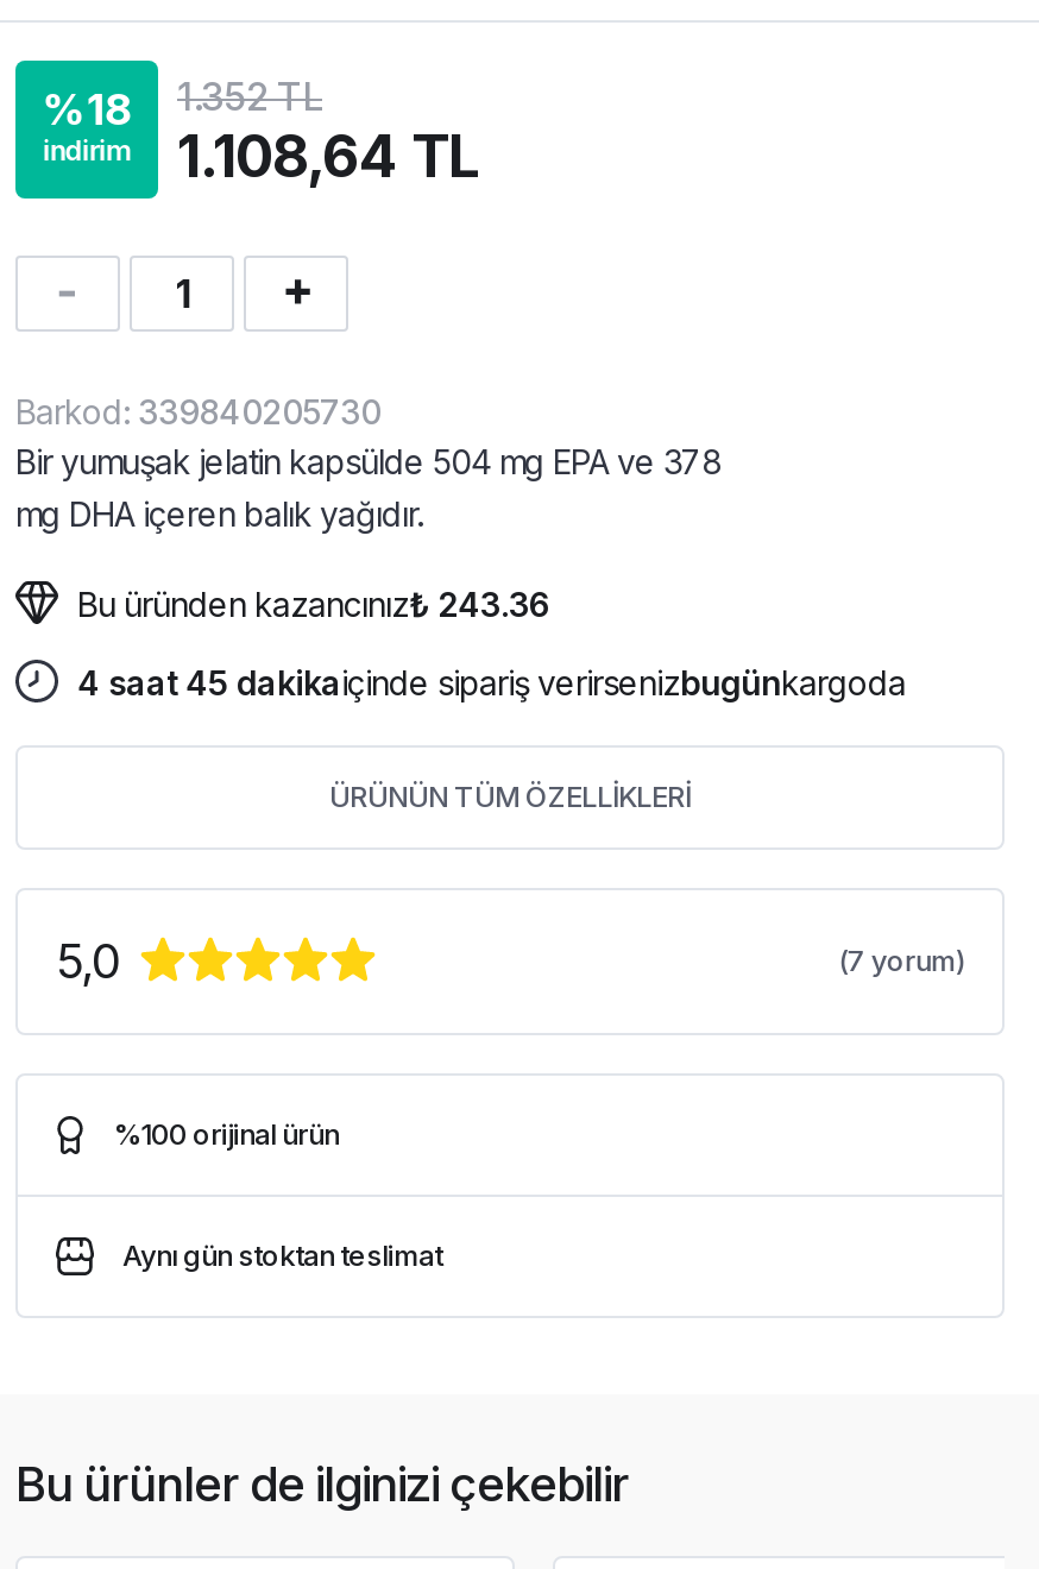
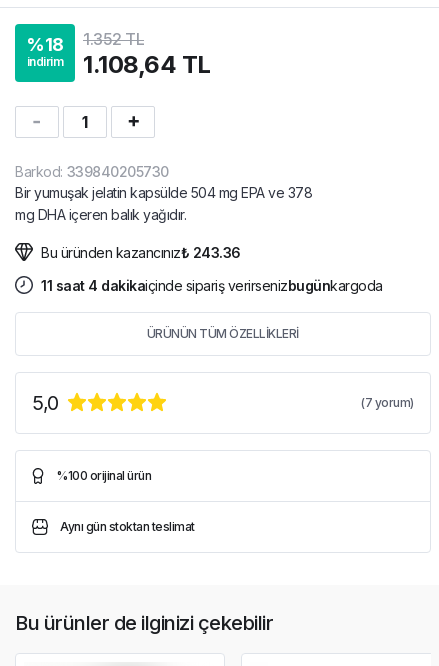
- 4 saat 45 dakikaiçinde sipariş verirsenizbugünkargoda
+ 11 saat 4 dakikaiçinde sipariş verirsenizbugünkargoda
